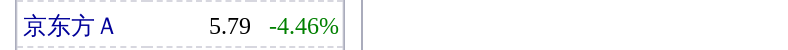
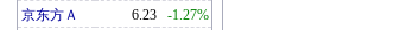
- 5.79
+ 6.23

- -4.46%
+ -1.27%
